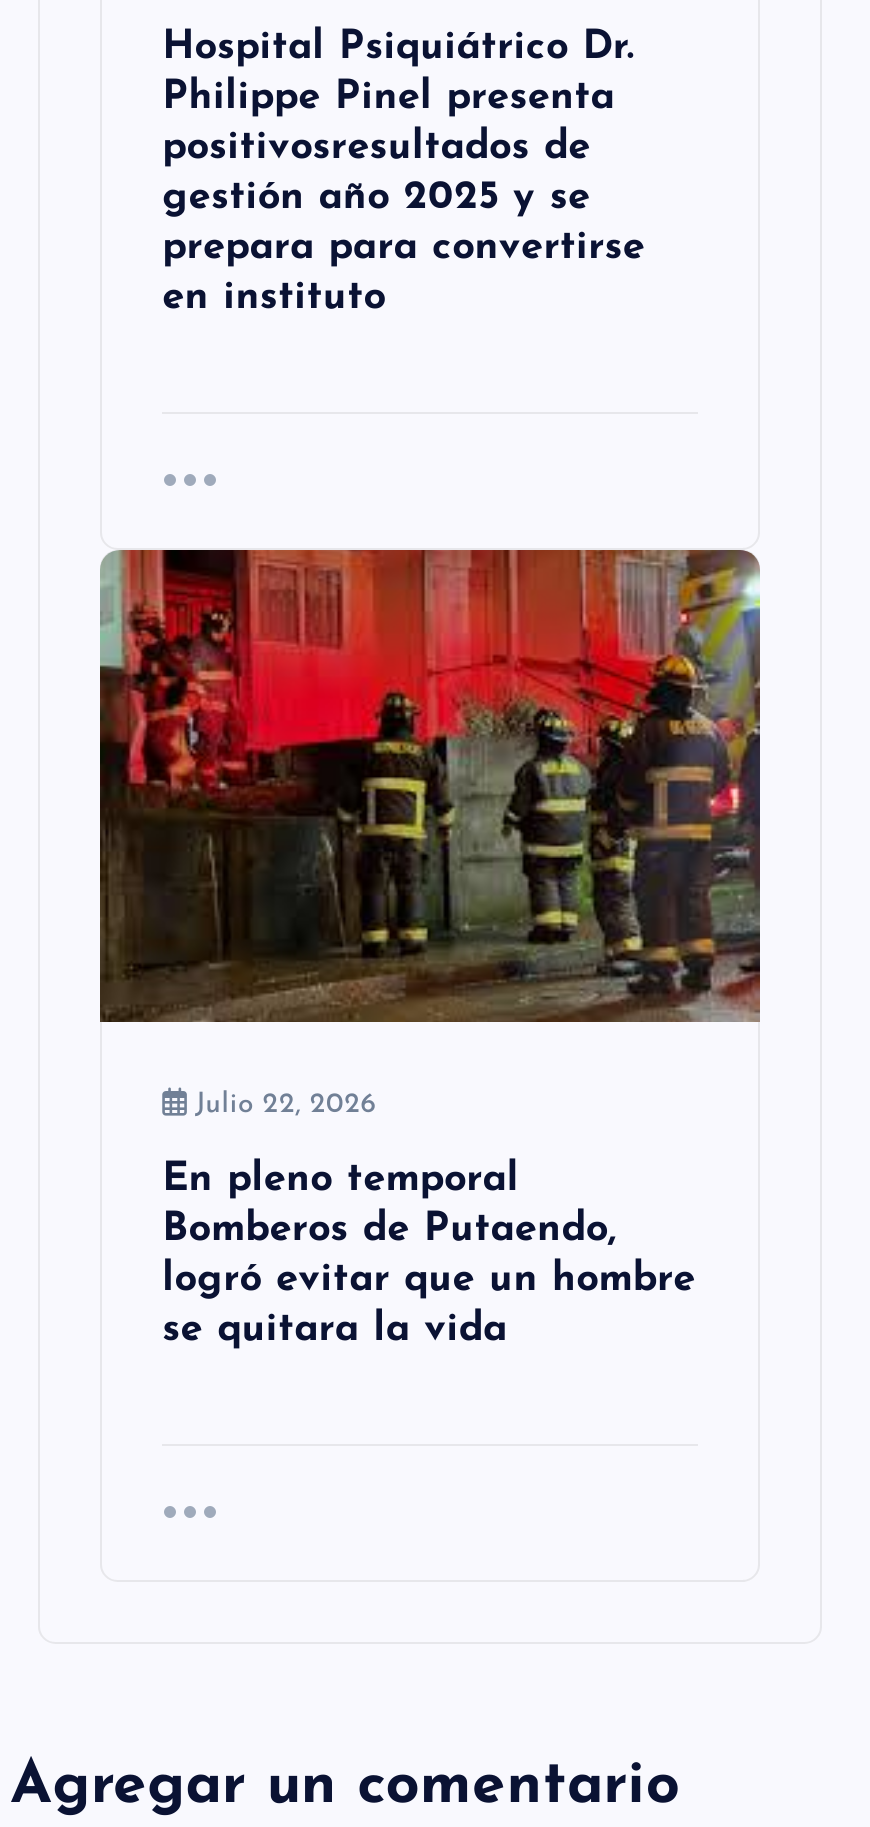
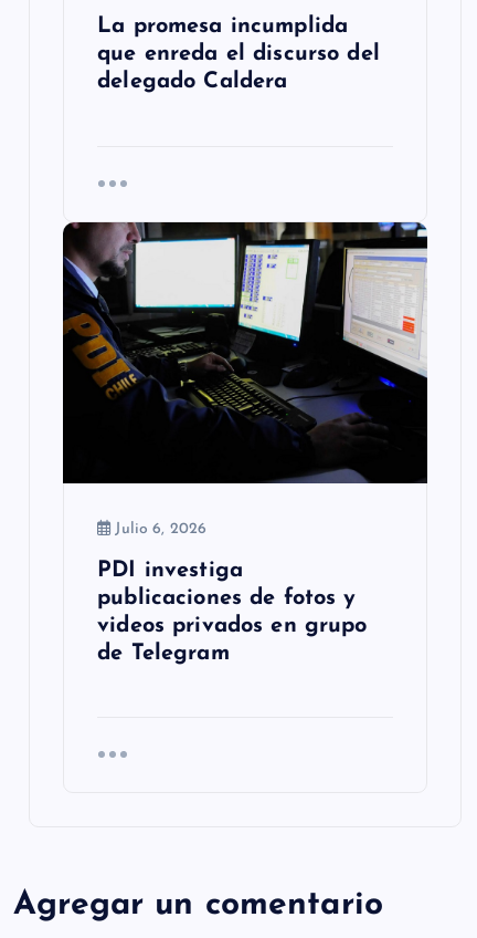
- Hospital Psiquiátrico Dr.
- Philippe Pinel presenta
- positivosresultados de
- gestión año 2025 y se
- prepara para convertirse
- en instituto
+ La promesa incumplida
+ que enreda el discurso del
+ delegado Caldera

- [image]
- Julio 22, 2026
+ [image]
+ Julio 6, 2026

- En pleno temporal
- Bomberos de Putaendo,
- logró evitar que un hombre
- se quitara la vida
+ PDI investiga
+ publicaciones de fotos y
+ videos privados en grupo
+ de Telegram
